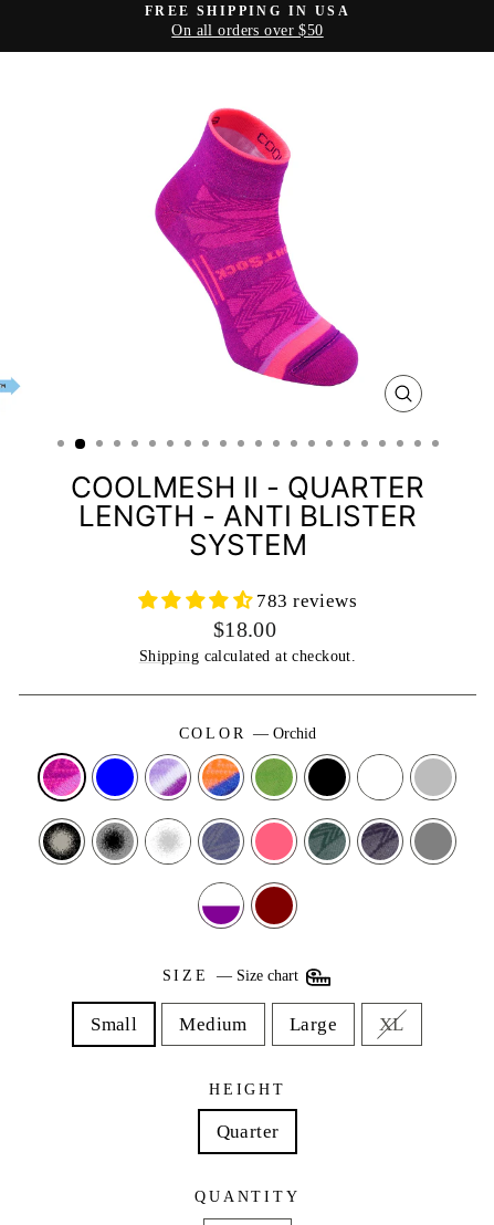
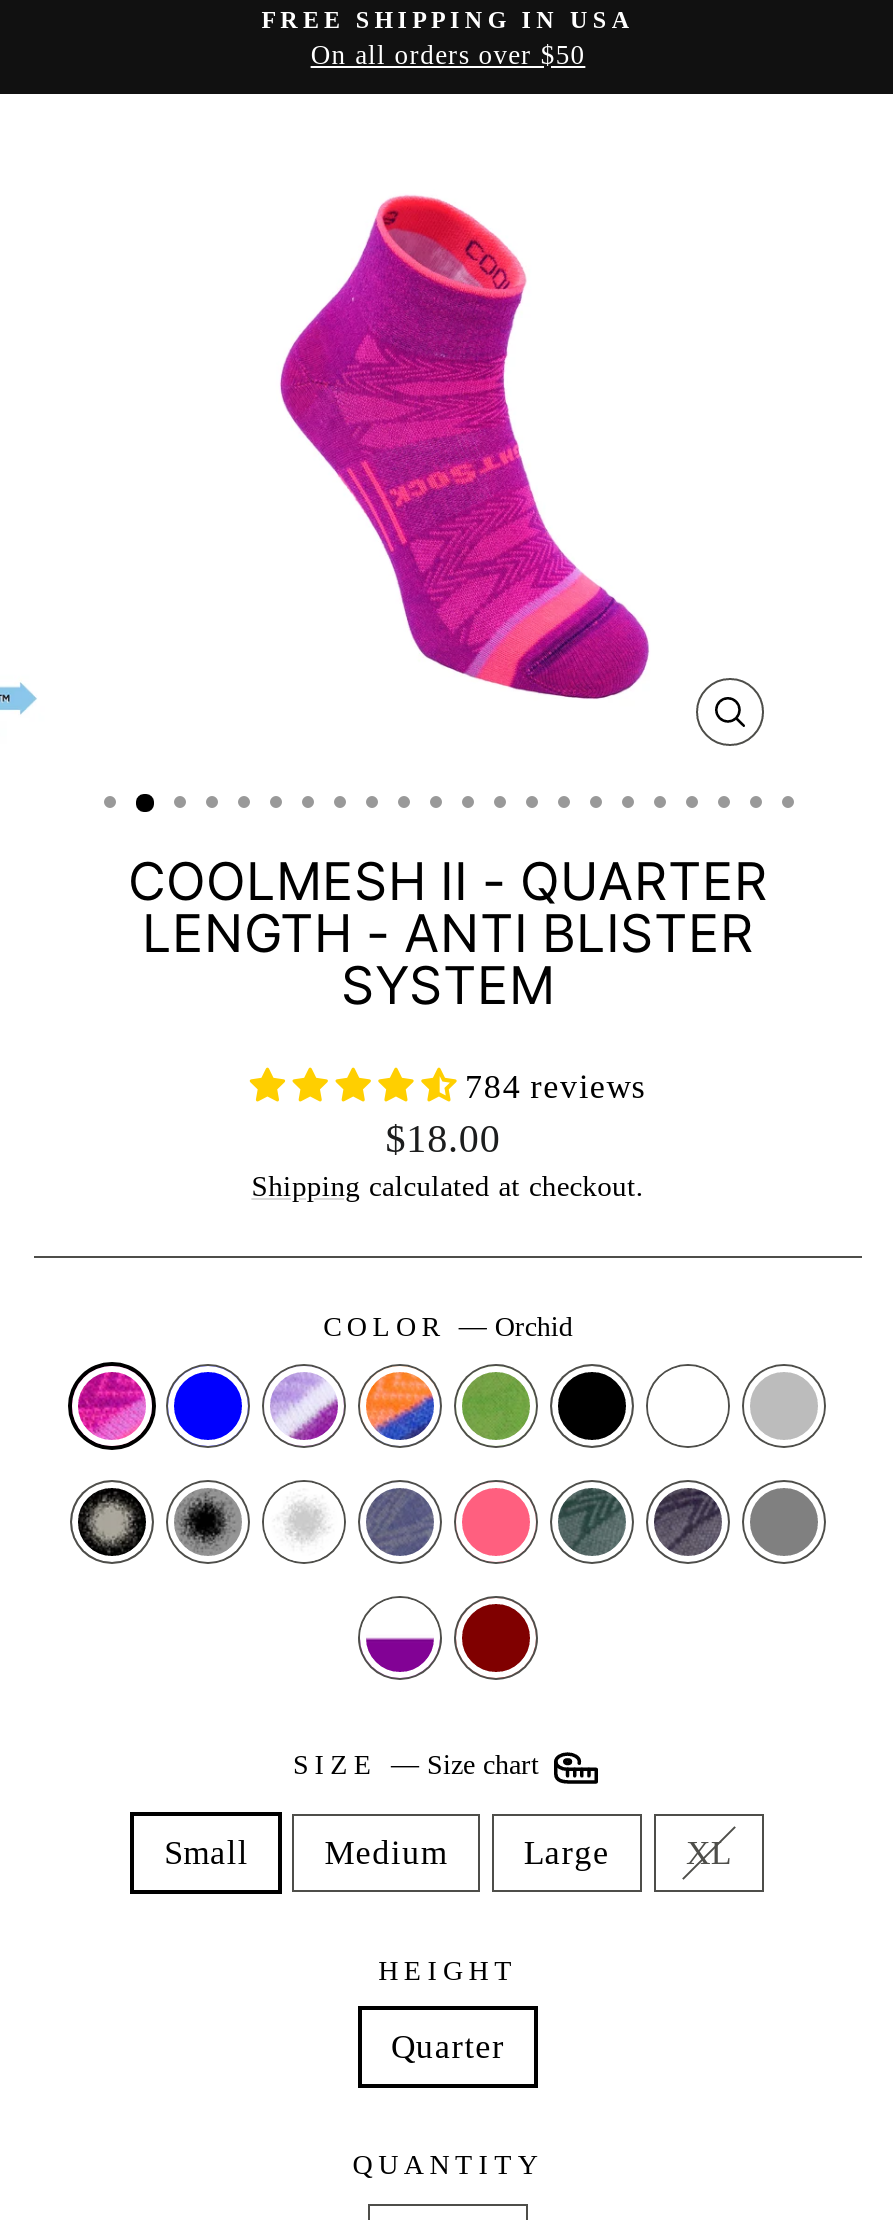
- 783 reviews
+ 784 reviews
